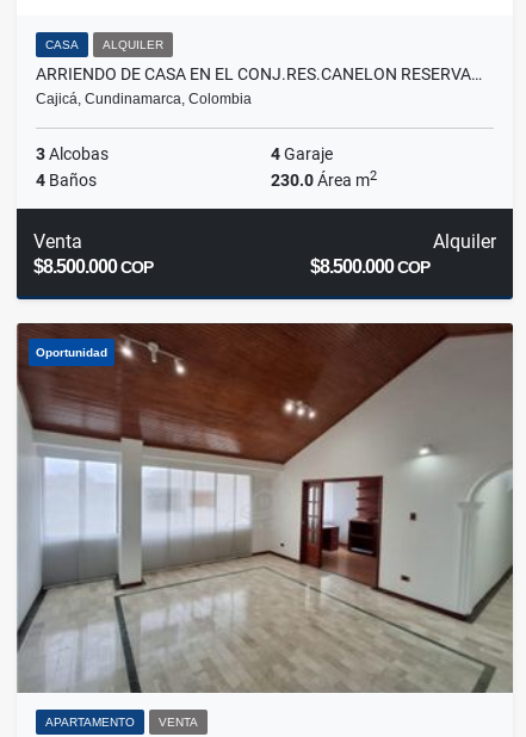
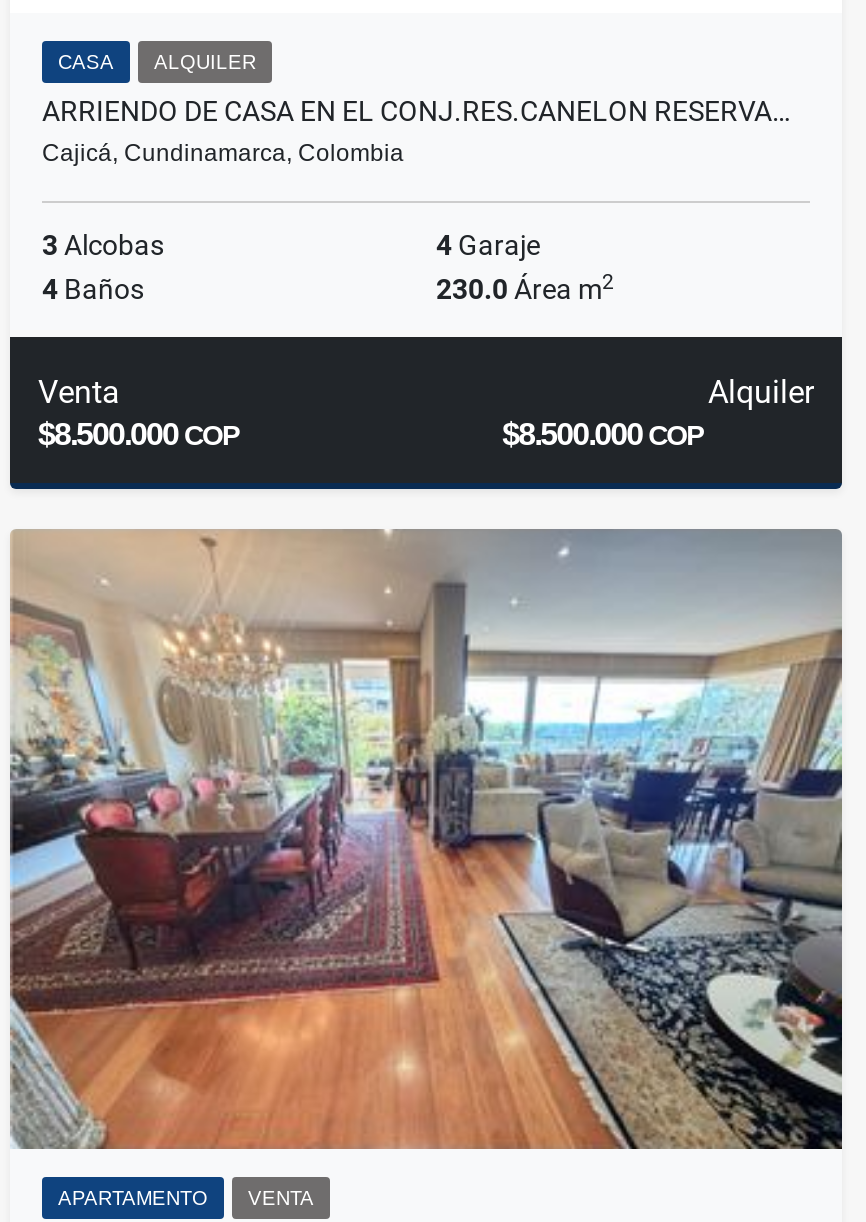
- [image]
+ [image]

- Oportunidad
